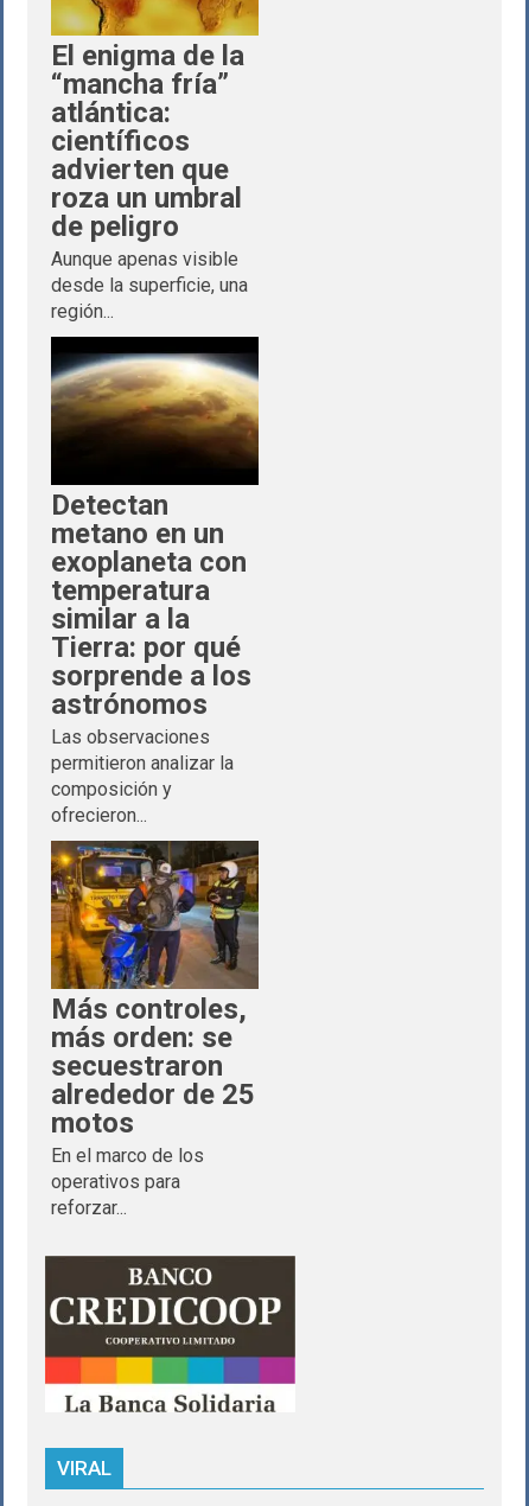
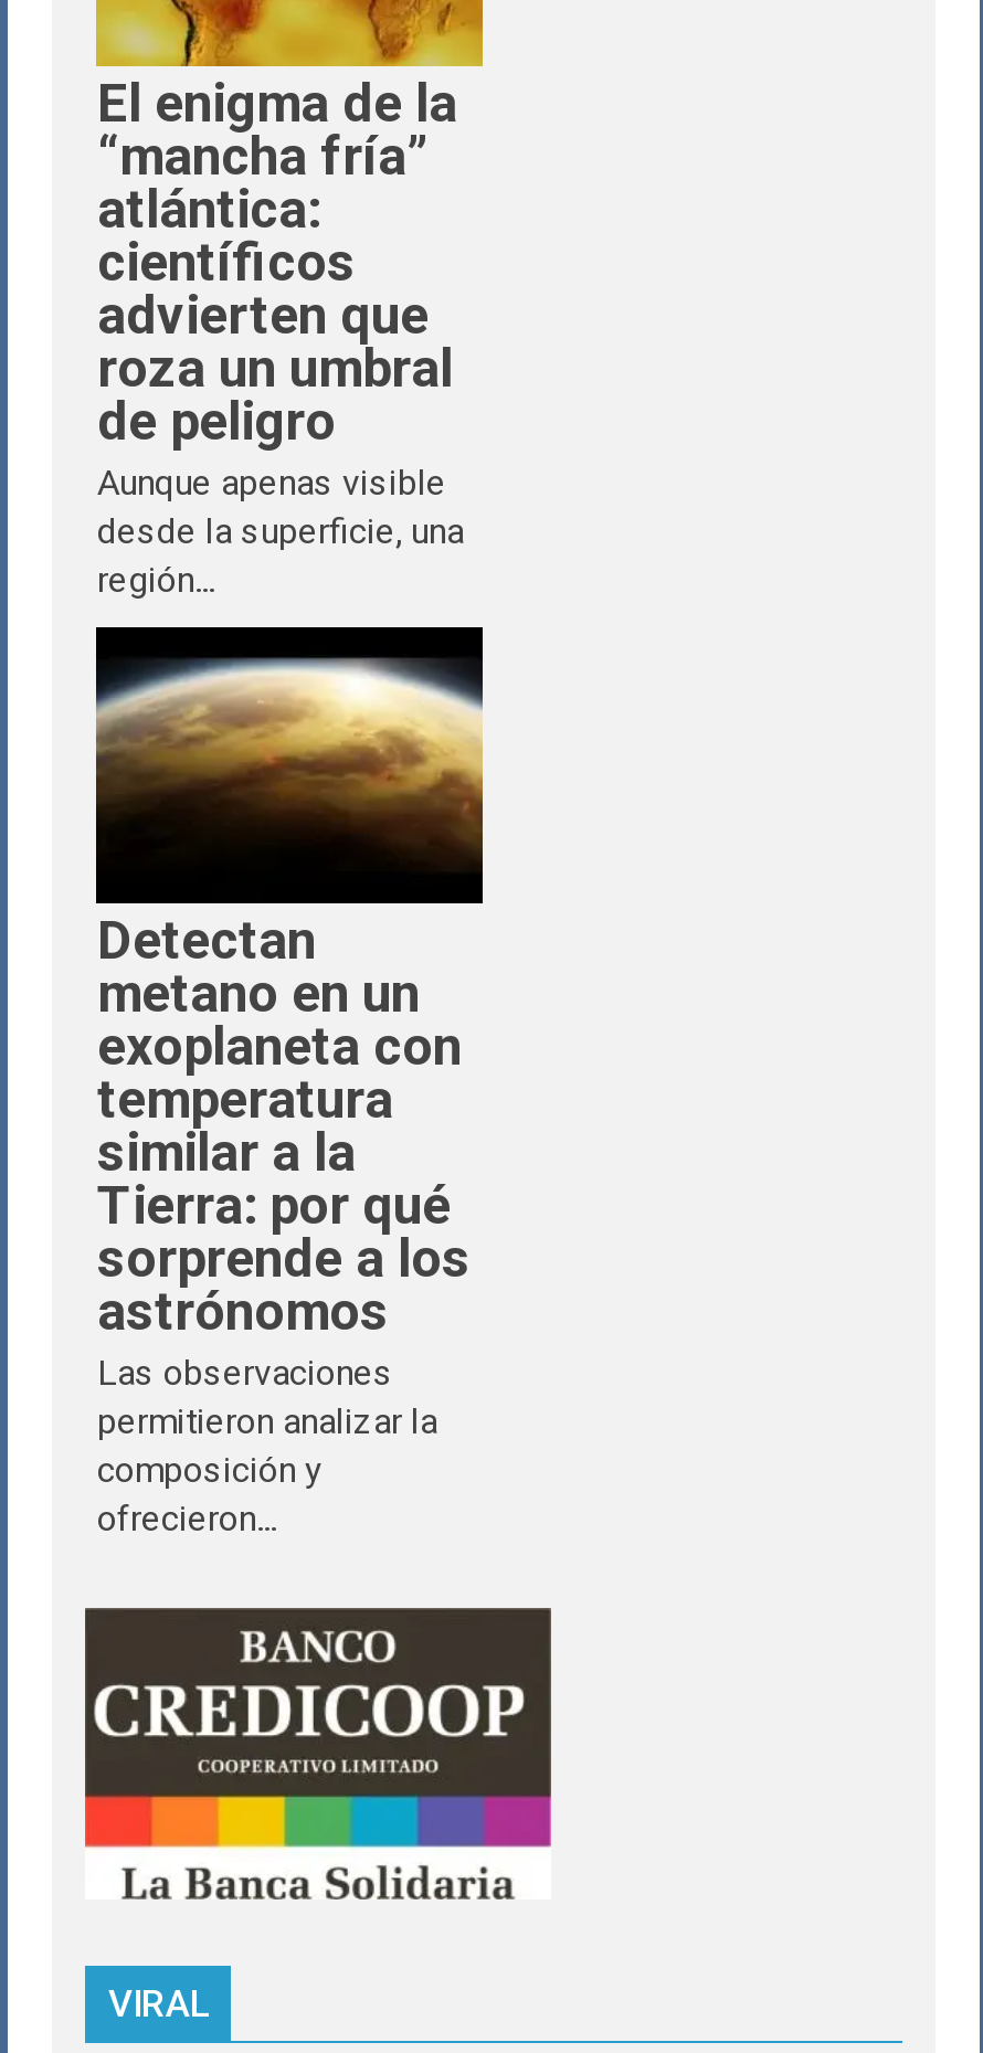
- [image]
- Más controles,
- más orden: se
- secuestraron
- alrededor de 25
- motos
- En el marco de los
- operativos para
- reforzar...
